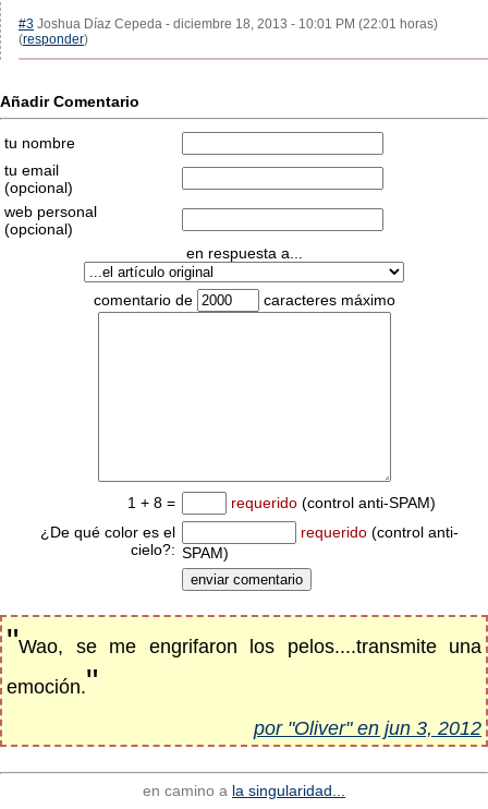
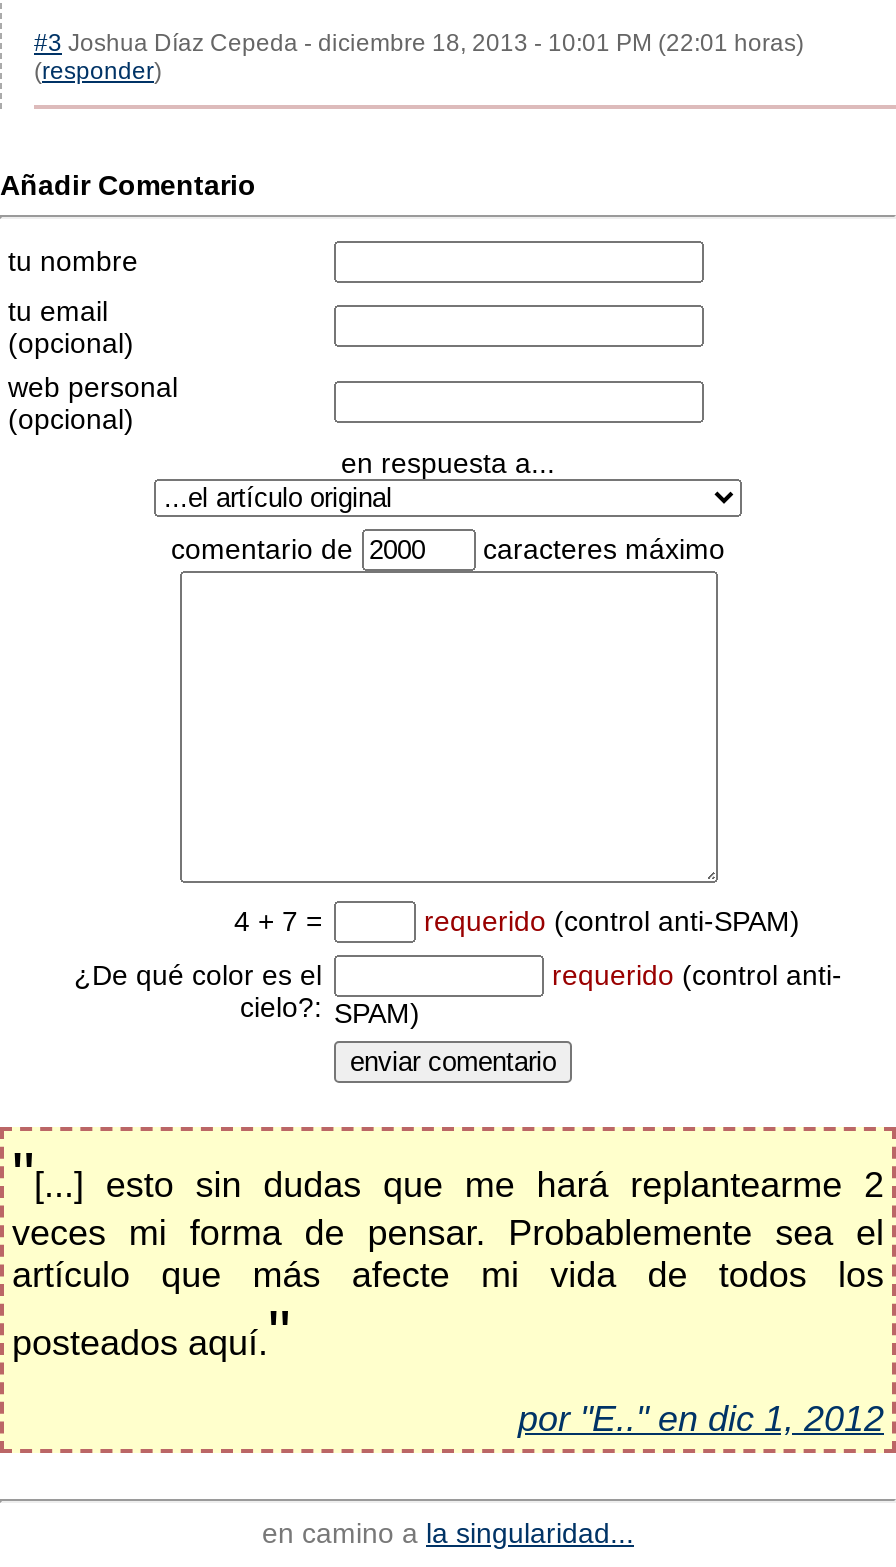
- 1 + 8 =
+ 4 + 7 =

- "Wao, se me engrifaron los pelos....transmite una
- emoción."
- por "Oliver" en jun 3, 2012
+ "[...] esto sin dudas que me hará replantearme 2
+ veces mi forma de pensar. Probablemente sea el
+ artículo que más afecte mi vida de todos los
+ posteados aquí."
+ por "E.." en dic 1, 2012
